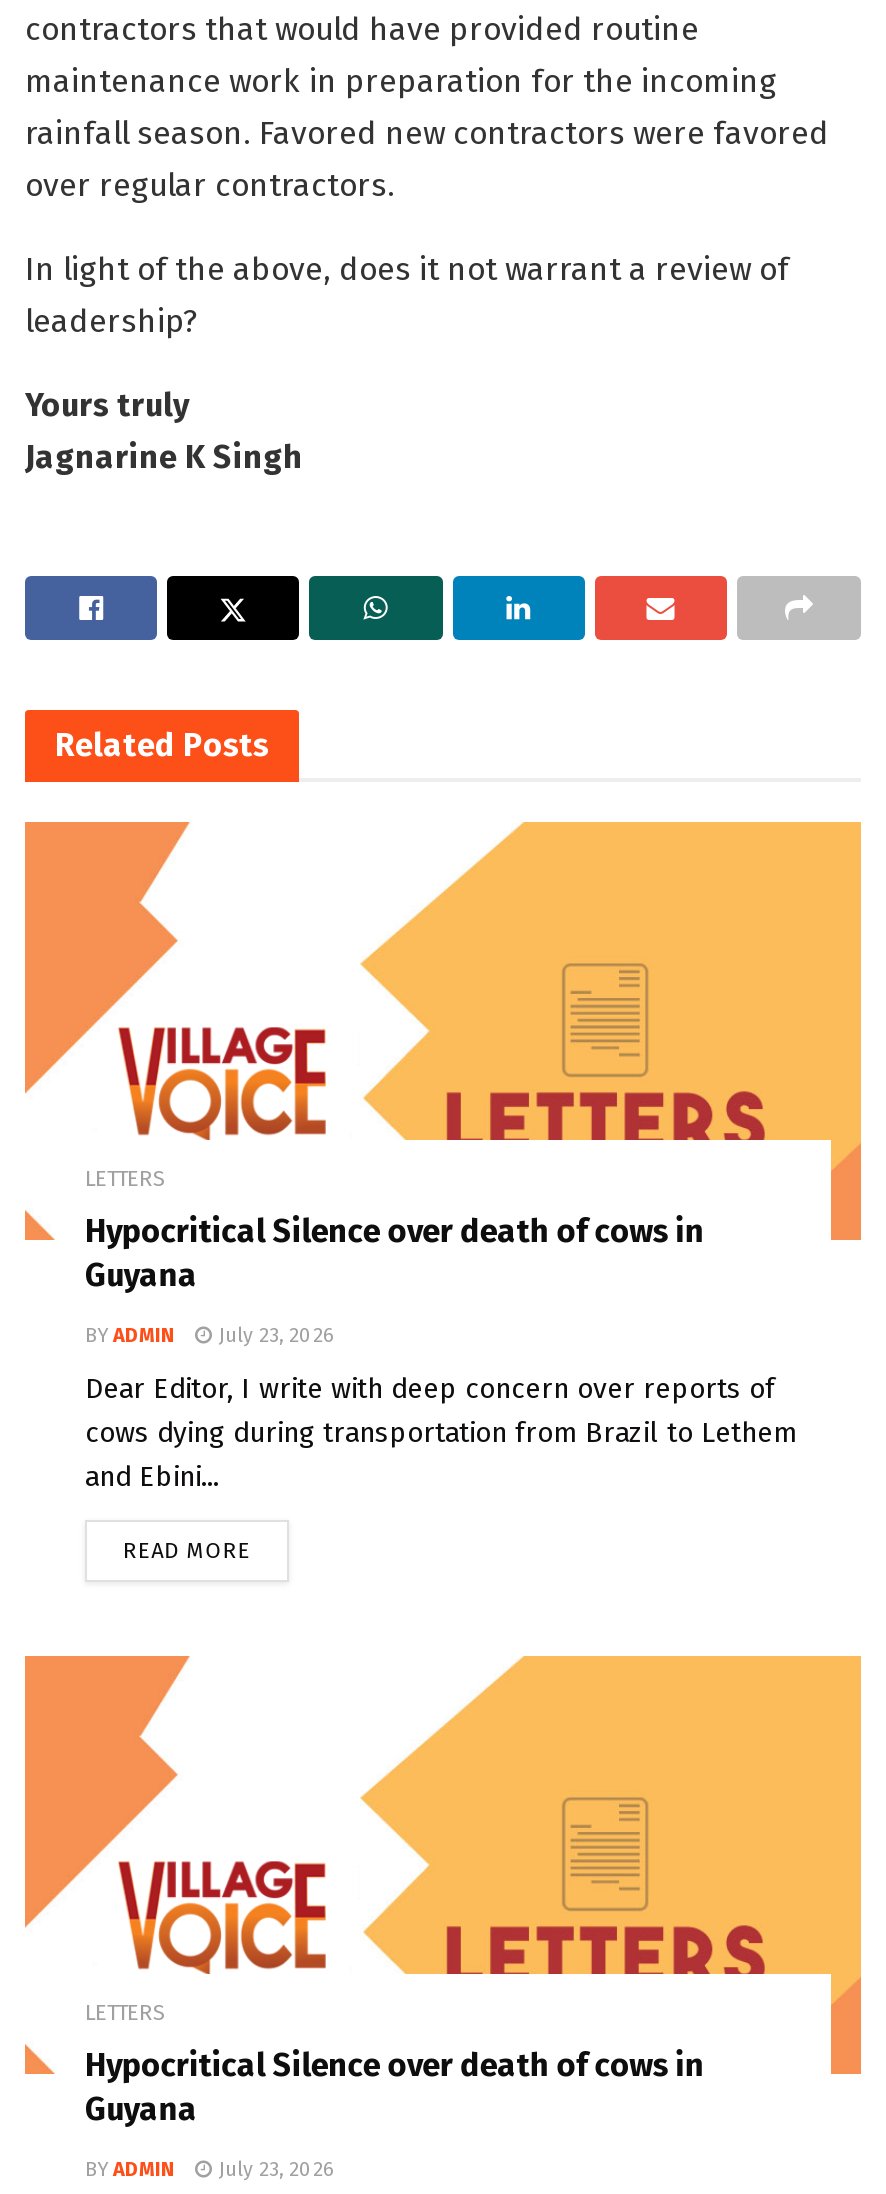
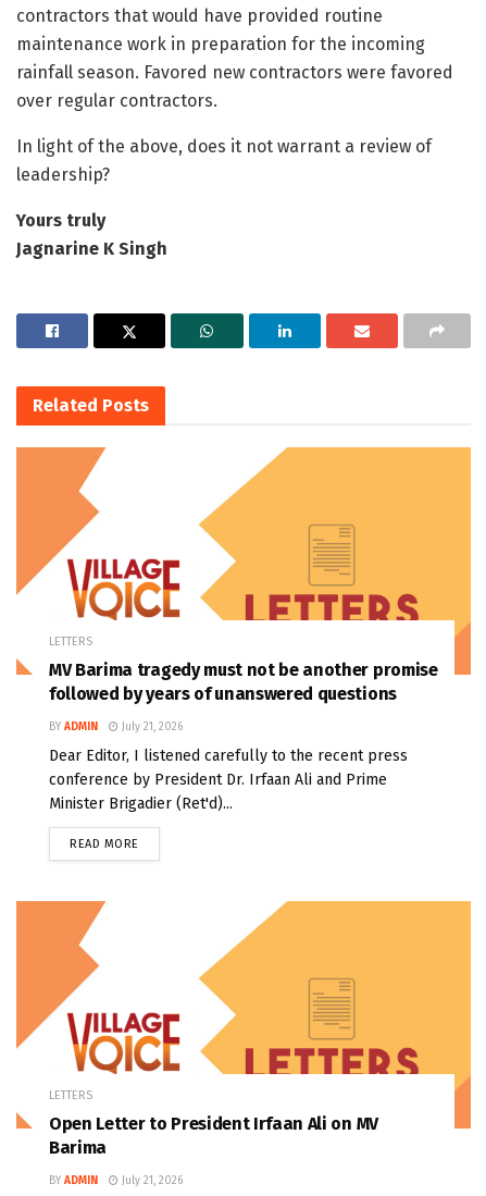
- Hypocritical Silence over death of cows in
- Guyana
+ MV Barima tragedy must not be another promise
+ followed by years of unanswered questions

- BY ADMIN July 23, 2026
+ BY ADMIN July 21, 2026

- Dear Editor, I write with deep concern over reports of
- cows dying during transportation from Brazil to Lethem
- and Ebini...
+ Dear Editor, I listened carefully to the recent press
+ conference by President Dr. Irfaan Ali and Prime
+ Minister Brigadier (Ret'd)...

- Hypocritical Silence over death of cows in
- Guyana
+ Open Letter to President Irfaan Ali on MV
+ Barima

- BY ADMIN July 23, 2026
+ BY ADMIN July 21, 2026
